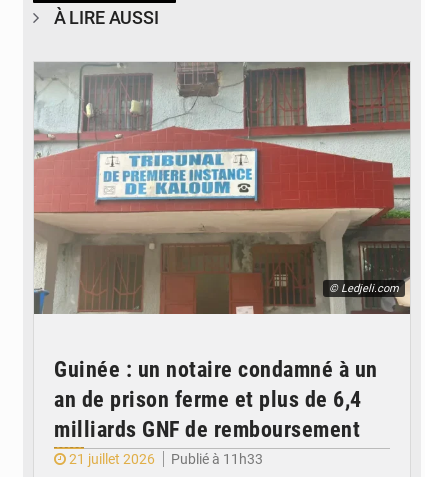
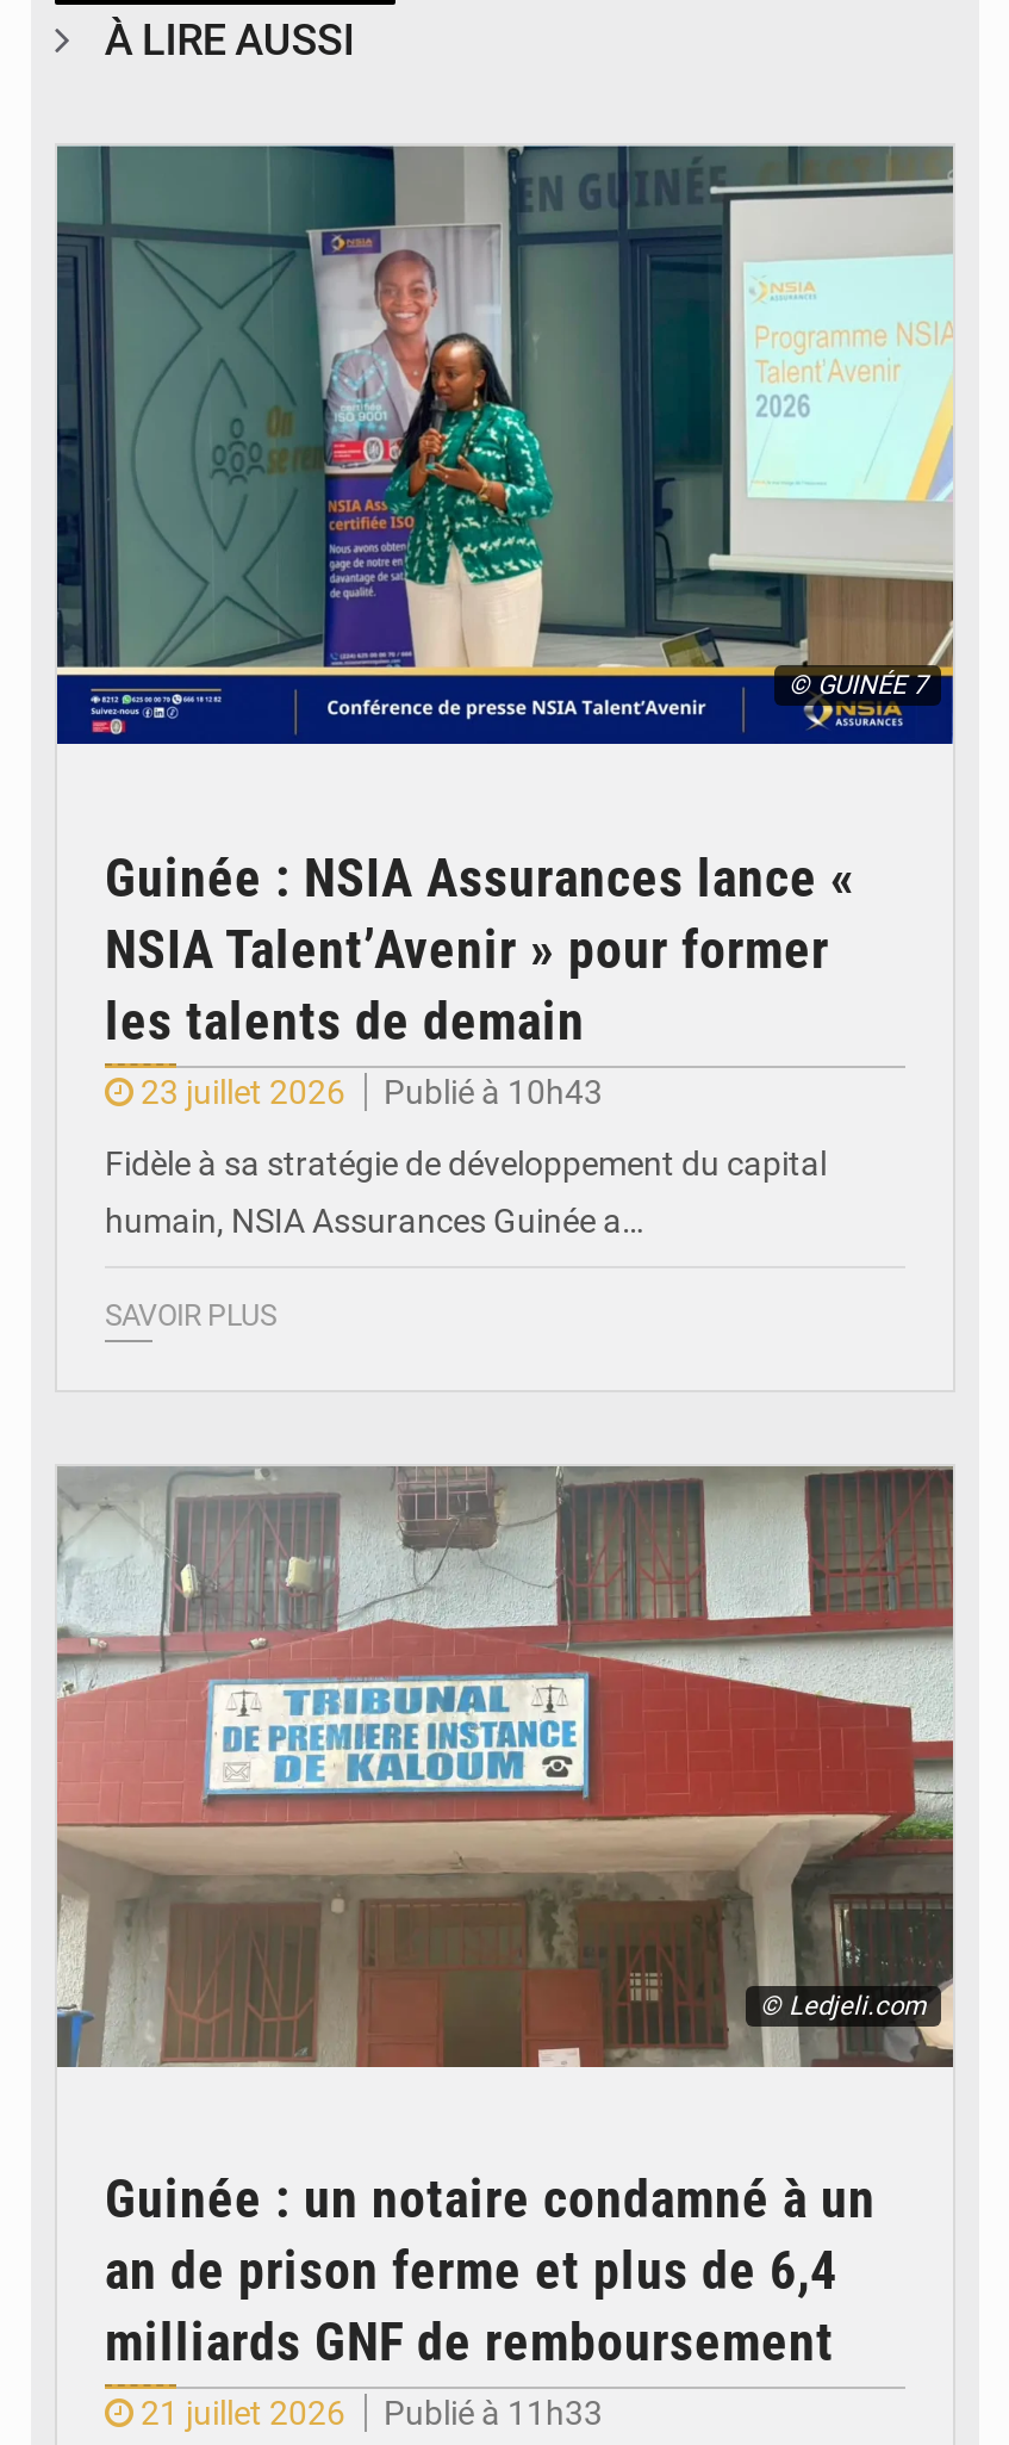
+ [image]
+ © GUINÉE 7
+ Guinée : NSIA Assurances lance «
+ NSIA Talent’Avenir » pour former
+ les talents de demain
+ 23 juillet 2026
+ Publié à 10h43
+ Fidèle à sa stratégie de développement du capital
+ humain, NSIA Assurances Guinée a…
+ SAVOIR PLUS
